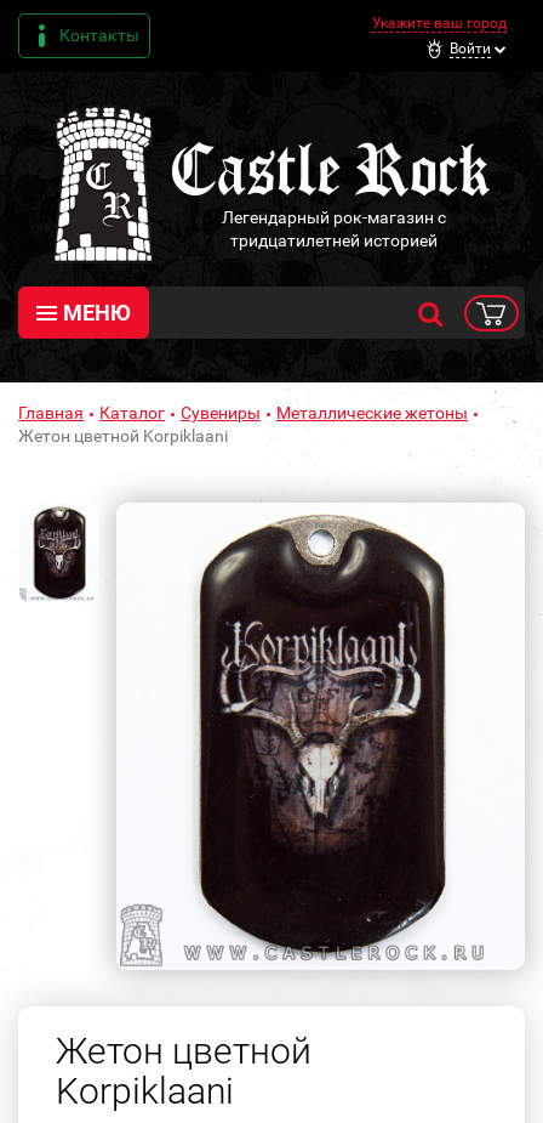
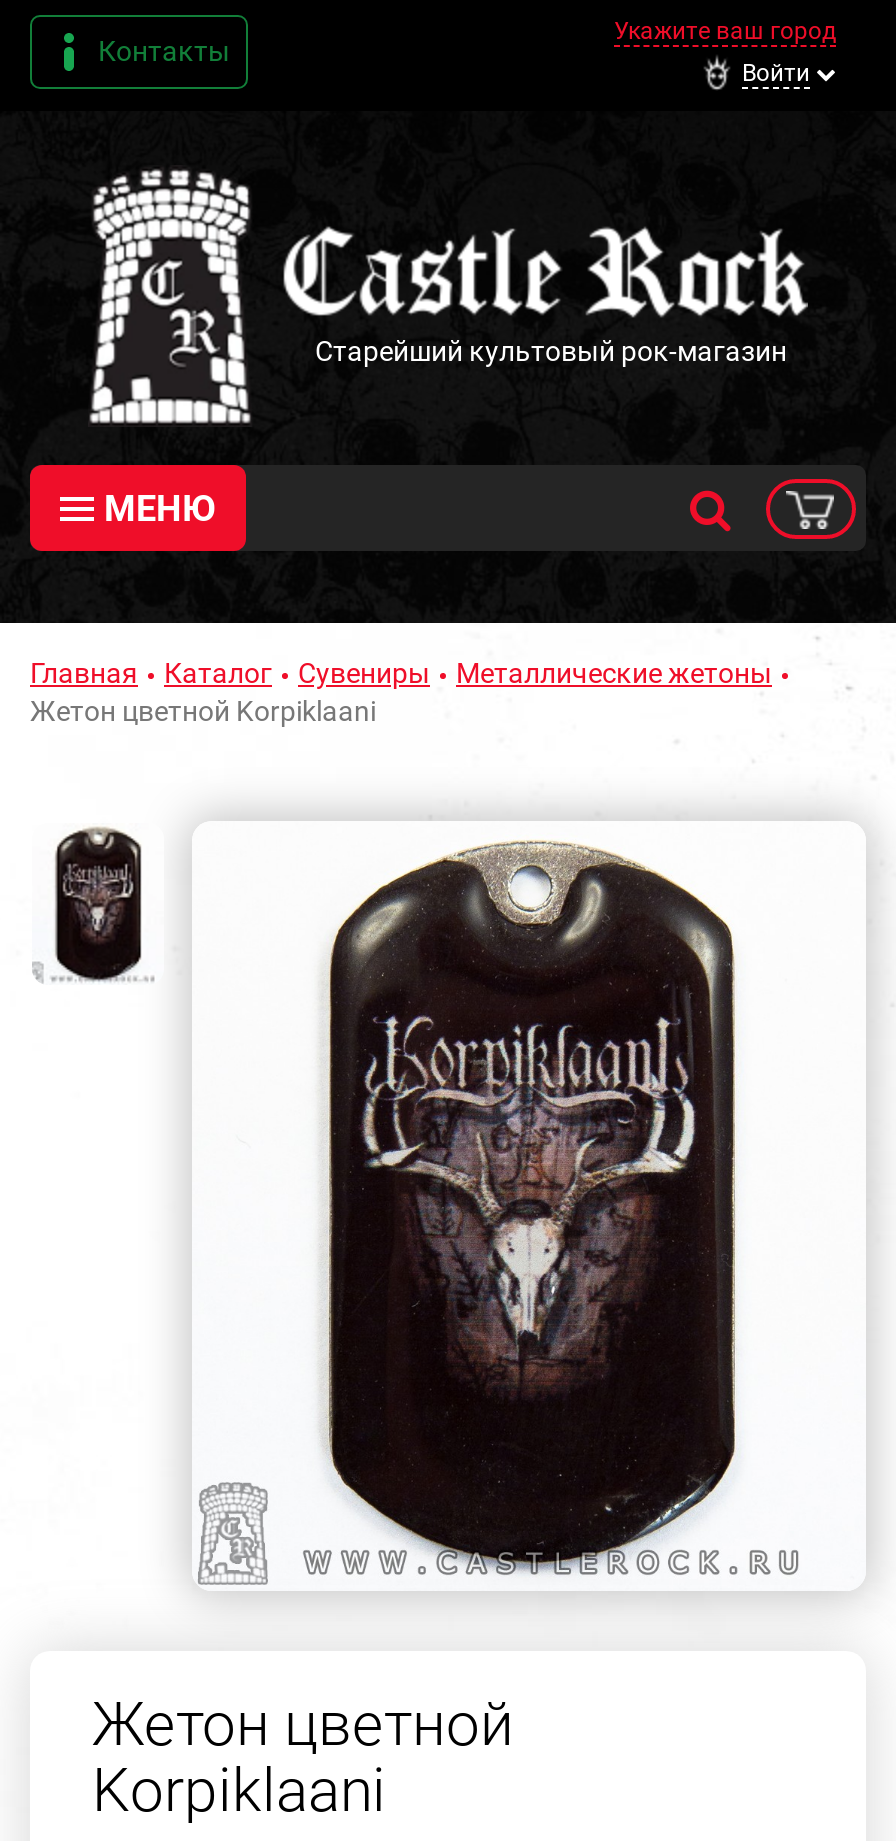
- Легендарный рок-магазин с
- тридцатилетней историей
+ Старейший культовый рок-магазин
